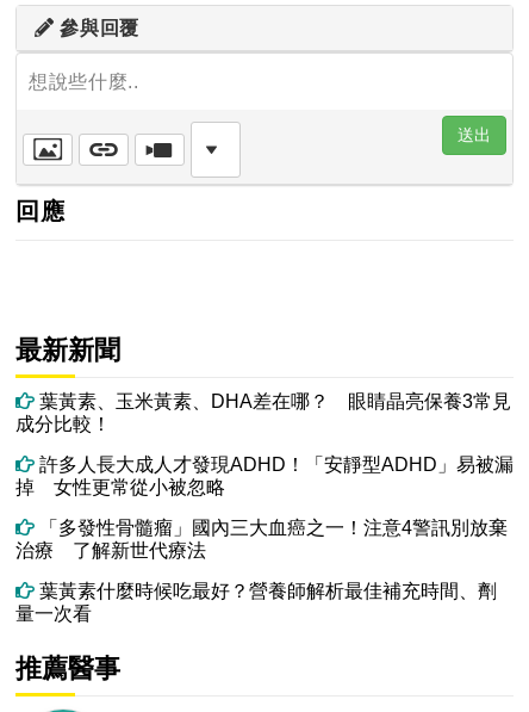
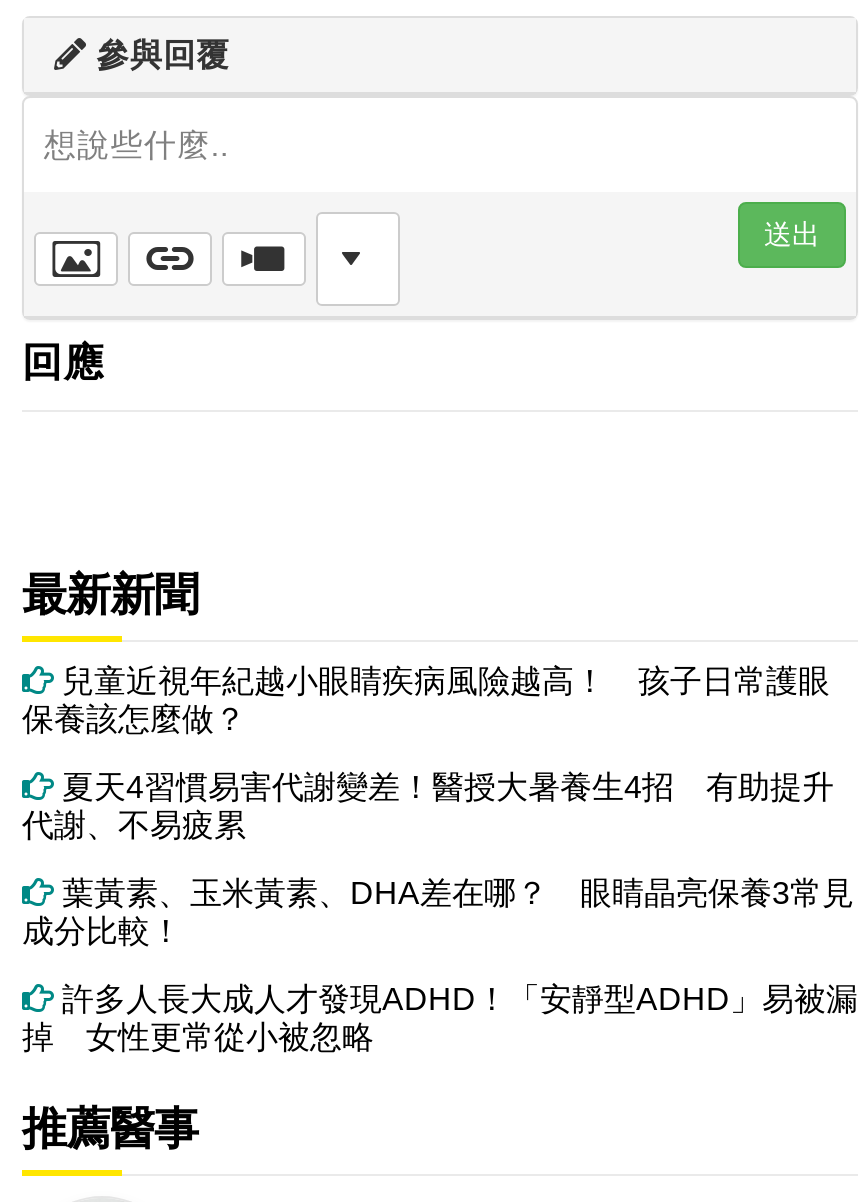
+ 兒童近視年紀越小眼睛疾病風險越高！ 孩子日常護眼
+ 保養該怎麼做？
+ 夏天4習慣易害代謝變差！醫授大暑養生4招 有助提升
+ 代謝、不易疲累

moved down: 葉黃素、玉米黃素、DHA差在哪？ 眼睛晶亮保養3常見 | 成分比較！ | 許多人長大成人才發現ADHD！「安靜型ADHD」易被漏 | 掉 女性更常從小被忽略

- 「多發性骨髓瘤」國內三大血癌之一！注意4警訊別放棄
- 治療 了解新世代療法
- 葉黃素什麼時候吃最好？營養師解析最佳補充時間、劑
- 量一次看
